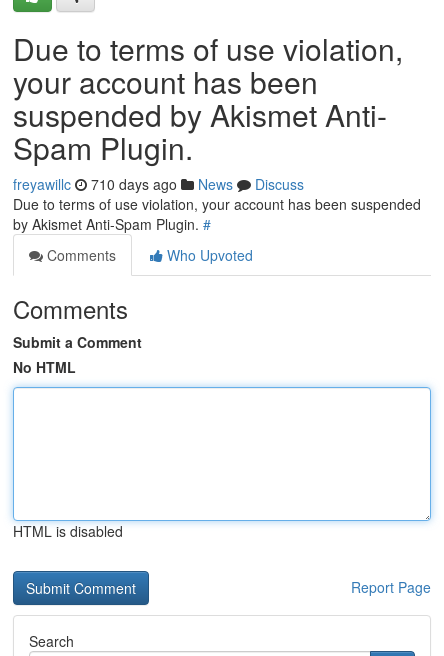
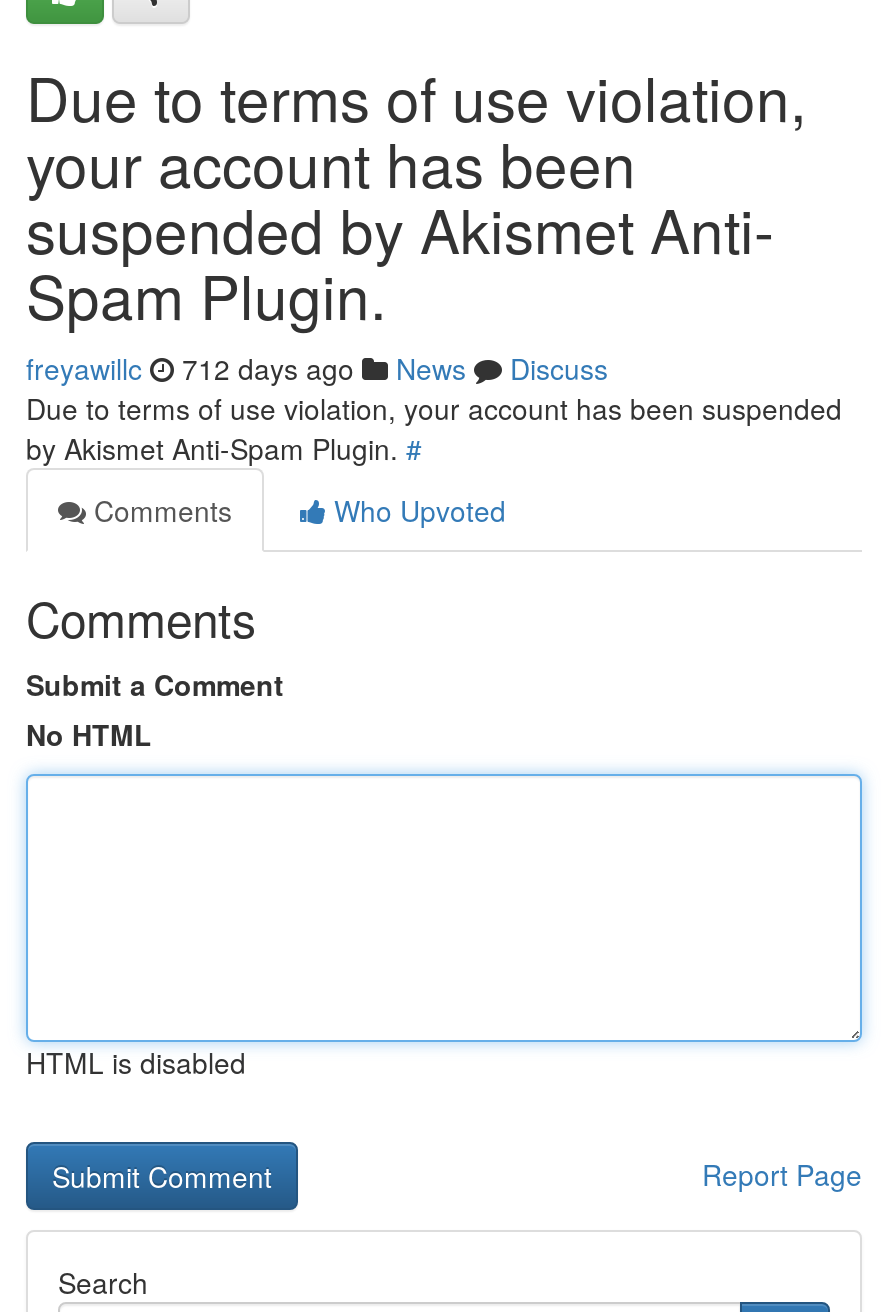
- freyawillc 710 days ago News Discuss
+ freyawillc 712 days ago News Discuss
